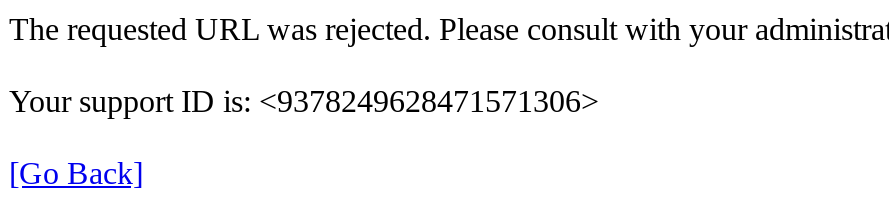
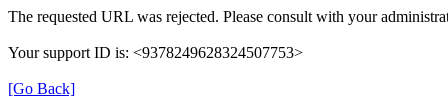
- Your support ID is: <9378249628471571306>
+ Your support ID is: <9378249628324507753>
